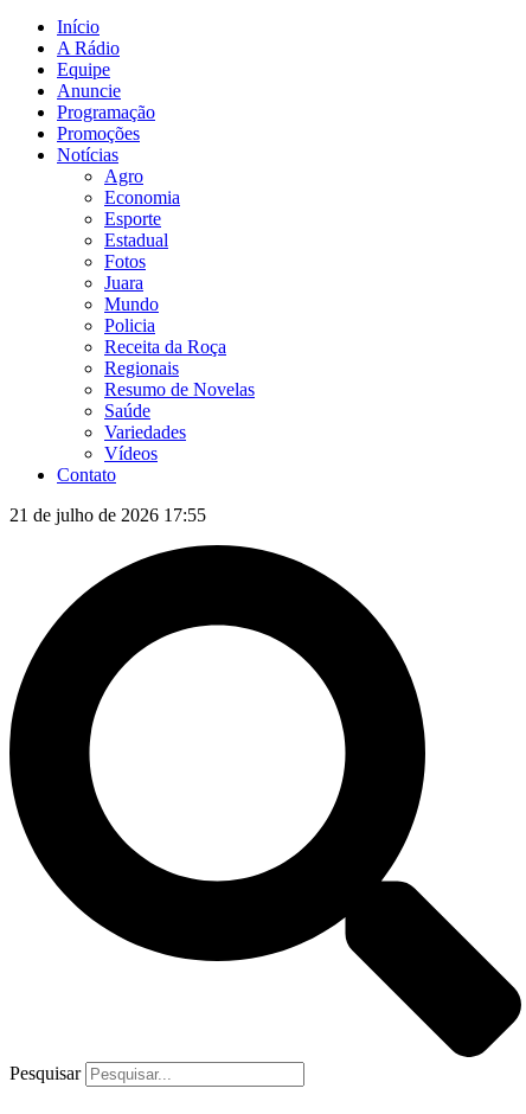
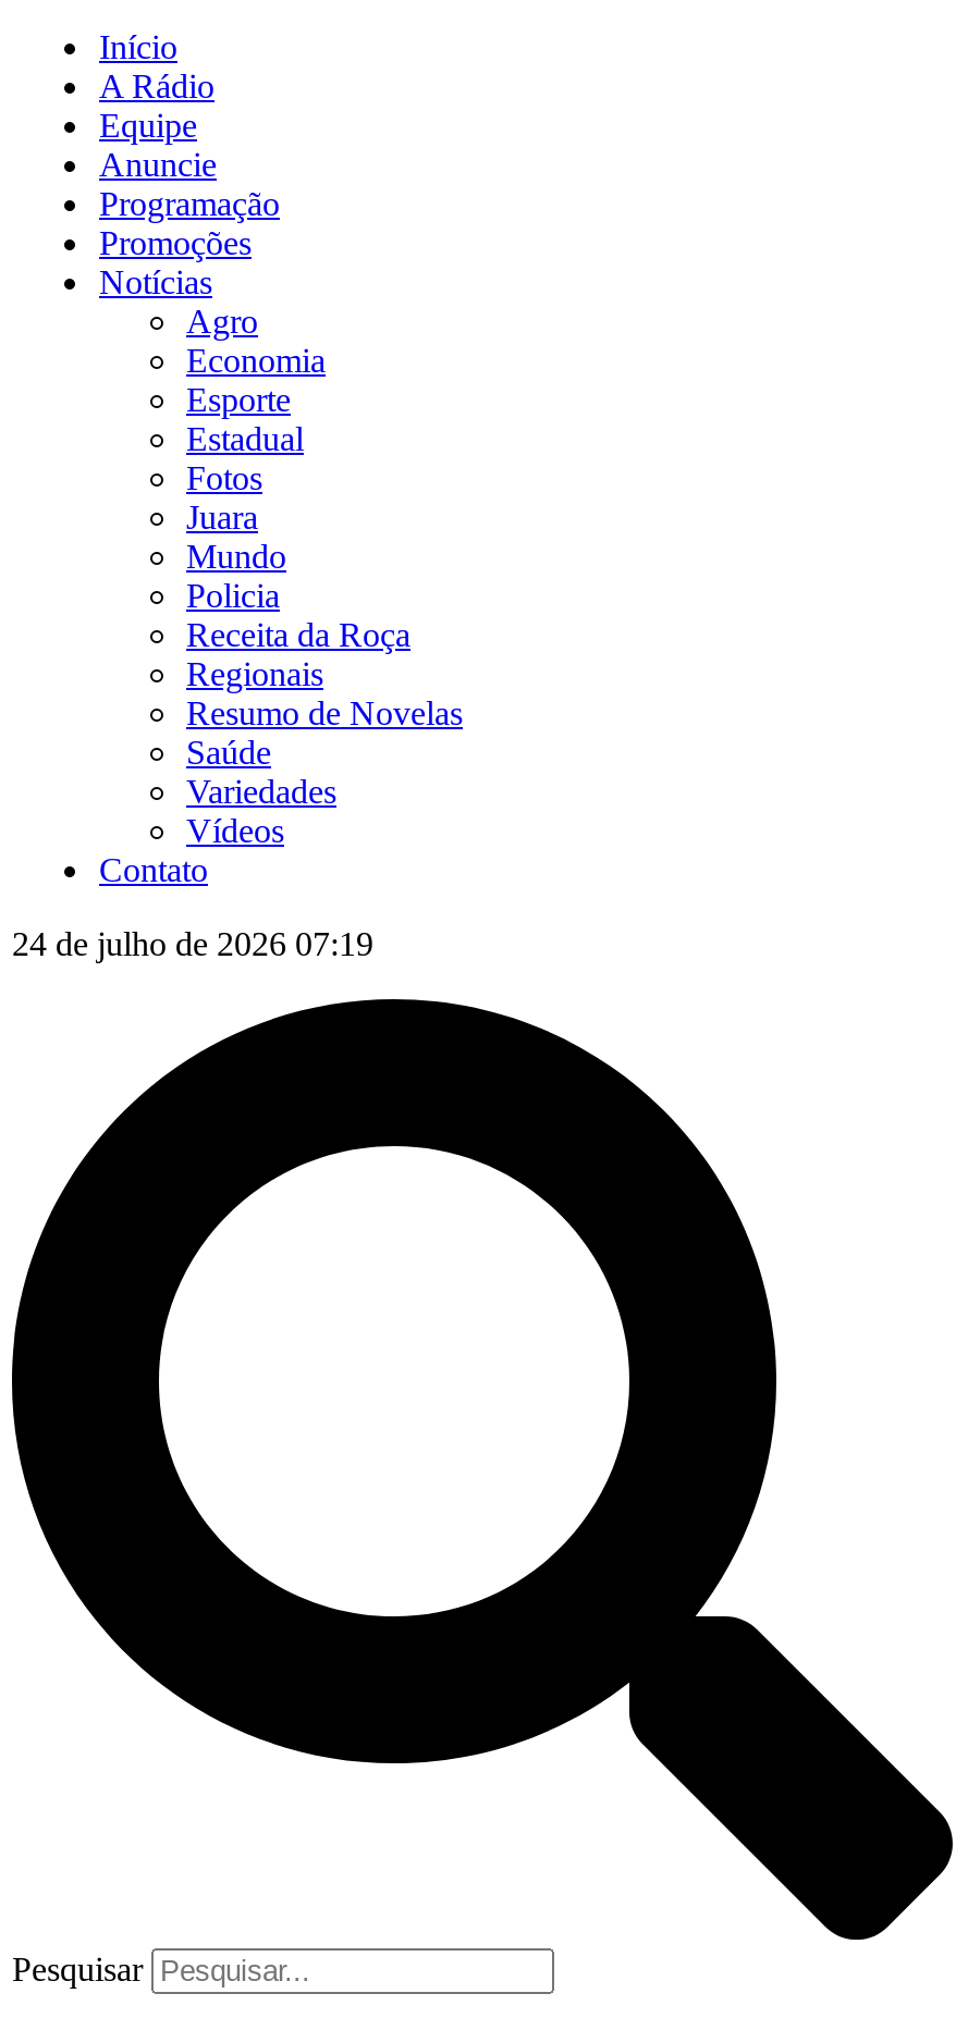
- 21 de julho de 2026 17:55
+ 24 de julho de 2026 07:19
